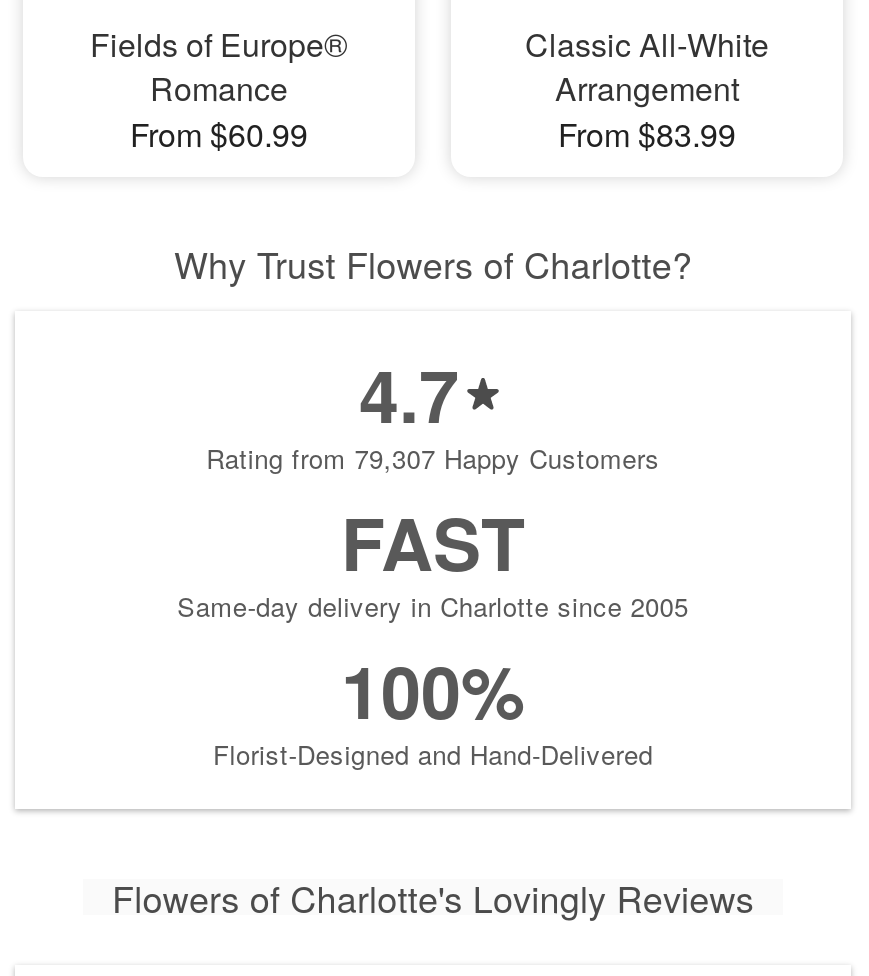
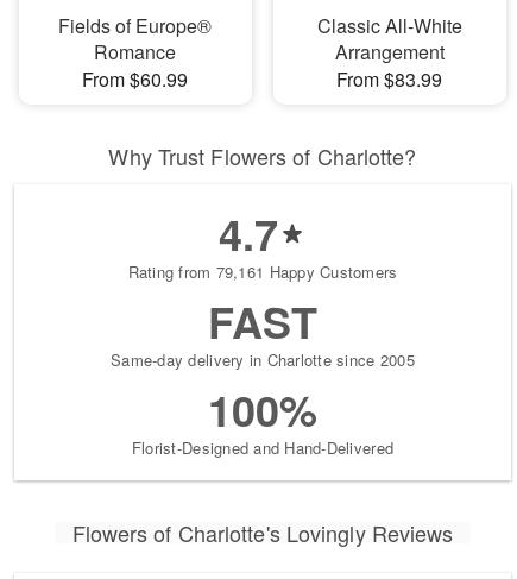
- Rating from 79,307 Happy Customers
+ Rating from 79,161 Happy Customers
